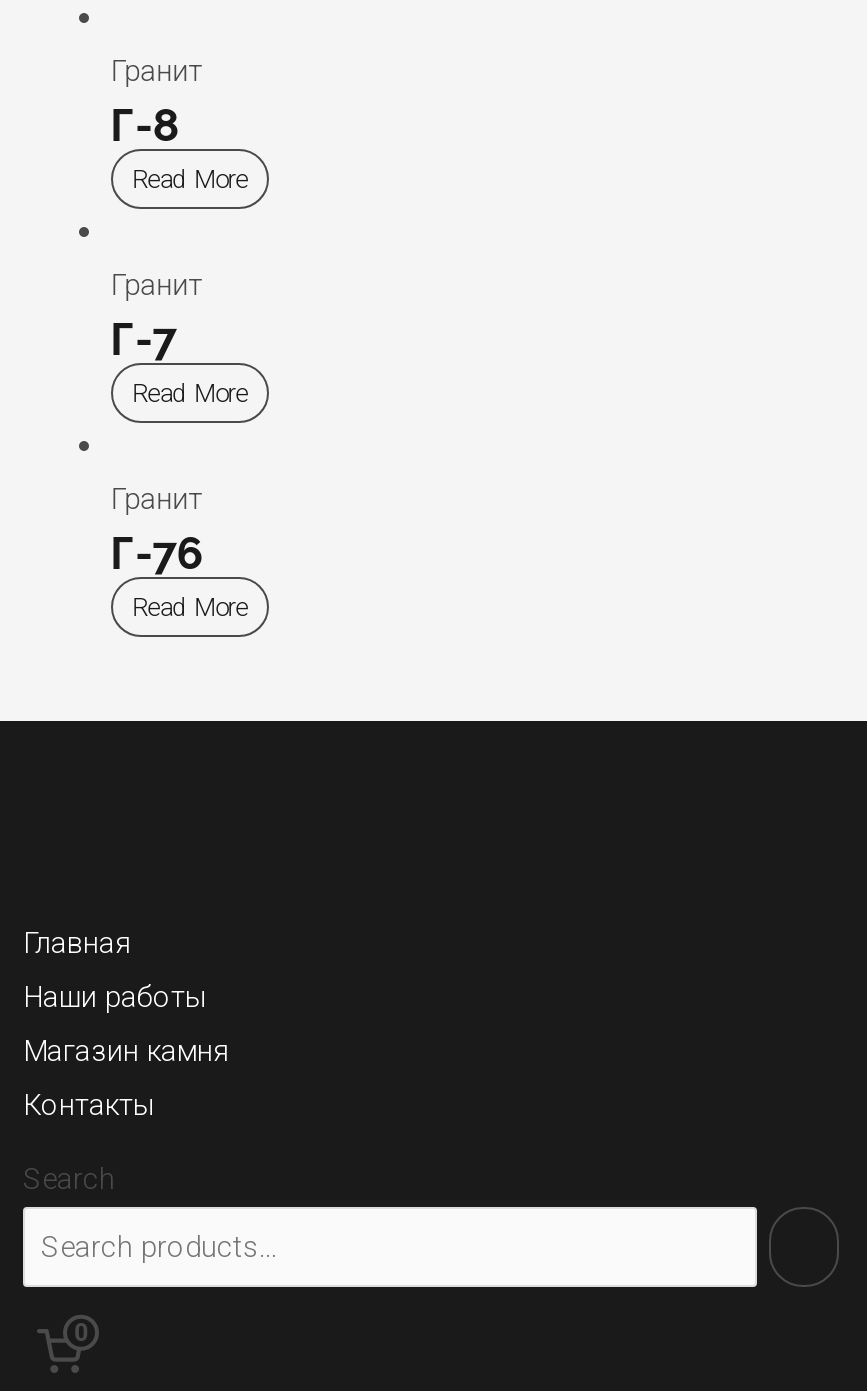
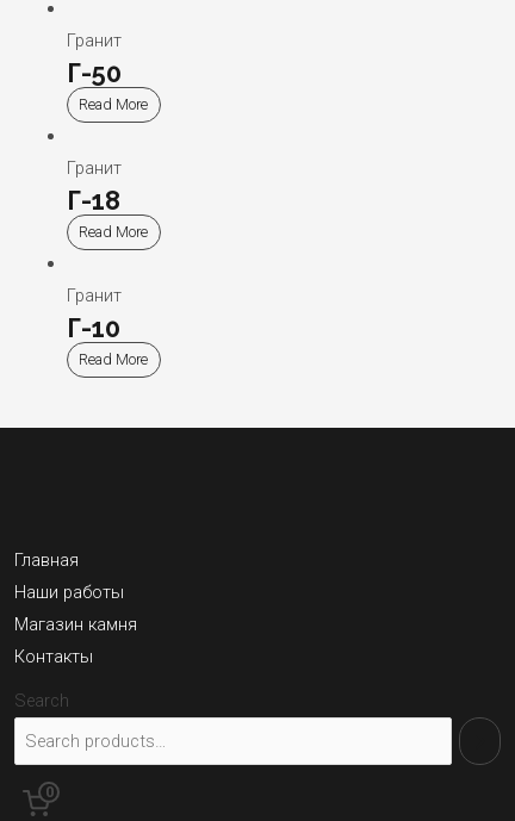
- Г-8
+ Г-50

- Г-7
+ Г-18

- Г-76
+ Г-10
